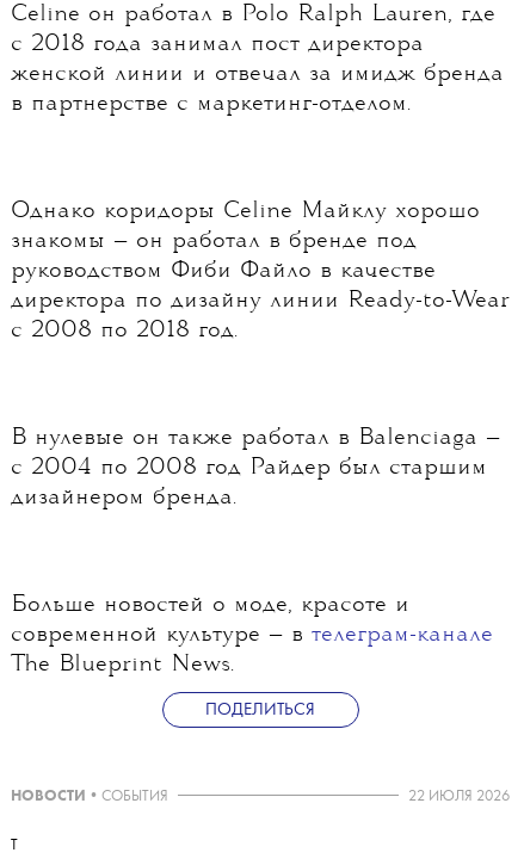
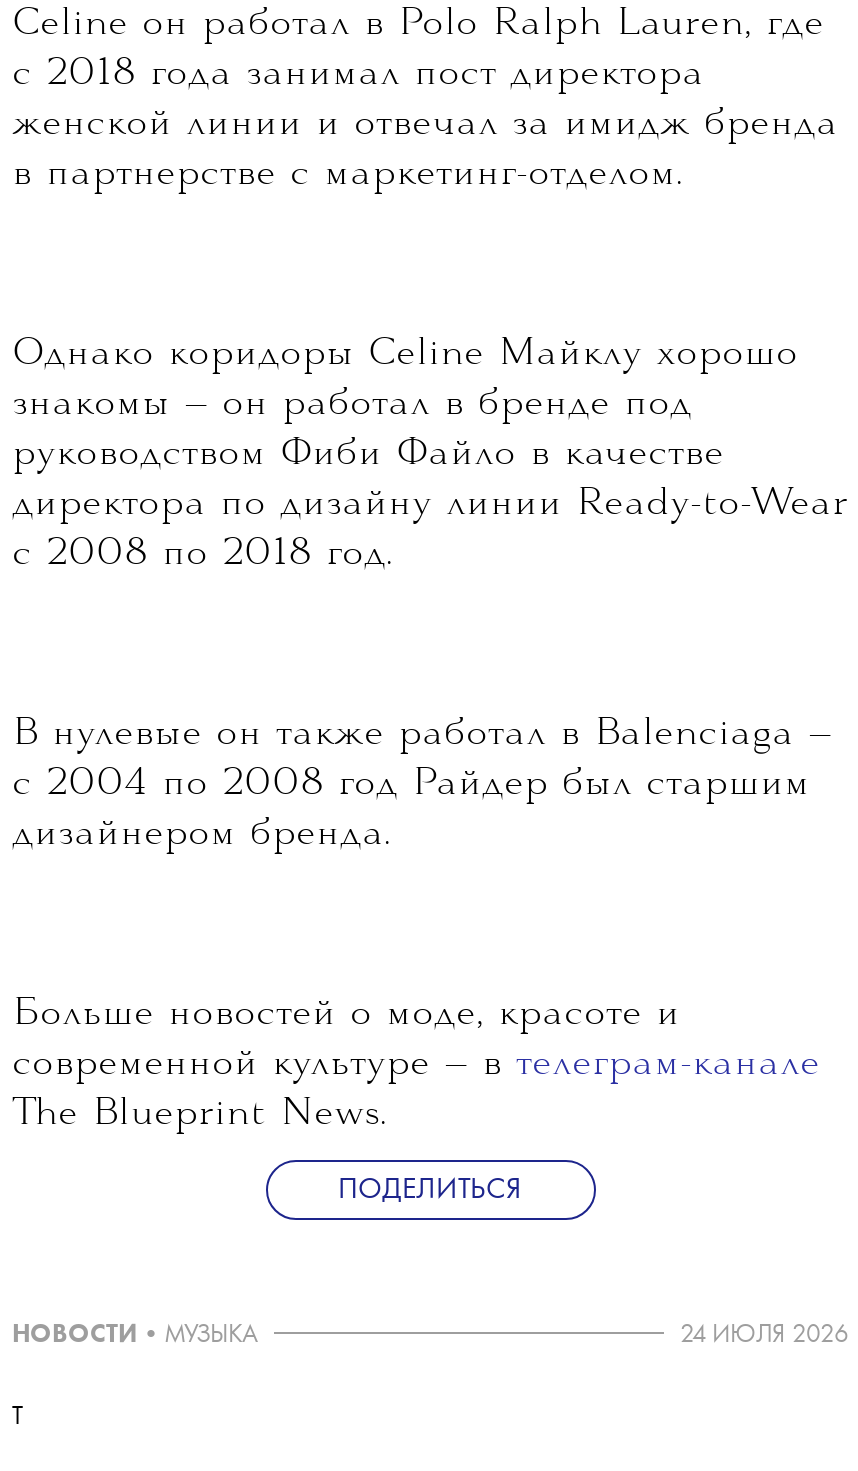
- НОВОСТИ • СОБЫТИЯ
+ НОВОСТИ • МУЗЫКА

- 22 ИЮЛЯ 2026
+ 24 ИЮЛЯ 2026
